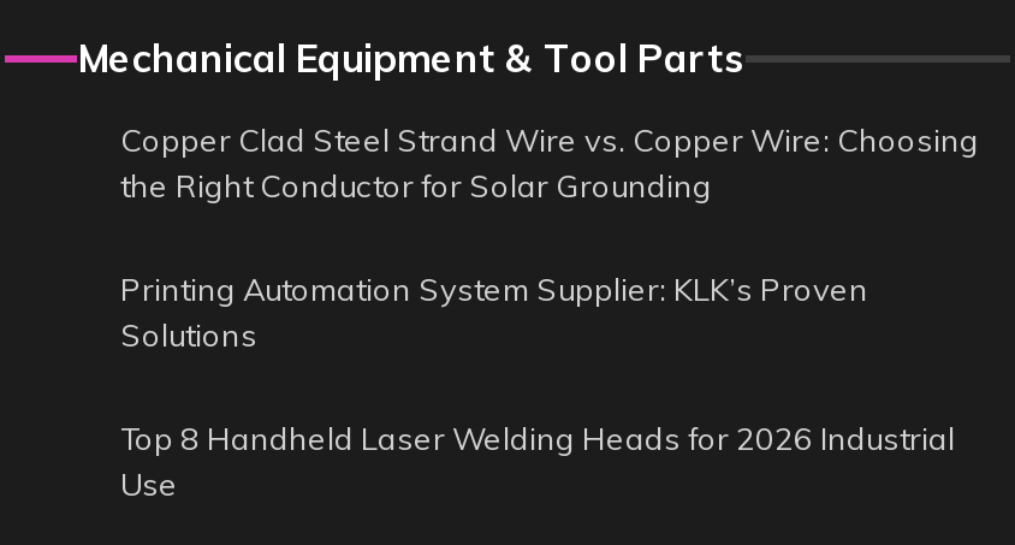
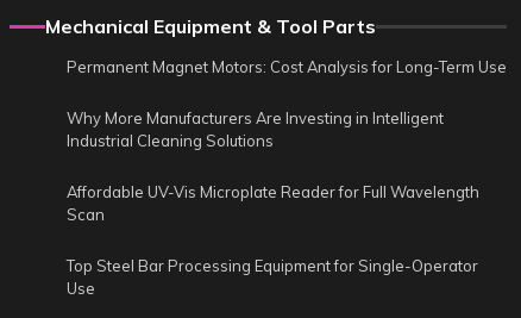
- Copper Clad Steel Strand Wire vs. Copper Wire: Choosing
- the Right Conductor for Solar Grounding
- Printing Automation System Supplier: KLK’s Proven
- Solutions
- Top 8 Handheld Laser Welding Heads for 2026 Industrial
+ Permanent Magnet Motors: Cost Analysis for Long-Term Use
+ Why More Manufacturers Are Investing in Intelligent
+ Industrial Cleaning Solutions
+ Affordable UV-Vis Microplate Reader for Full Wavelength
+ Scan
+ Top Steel Bar Processing Equipment for Single-Operator
